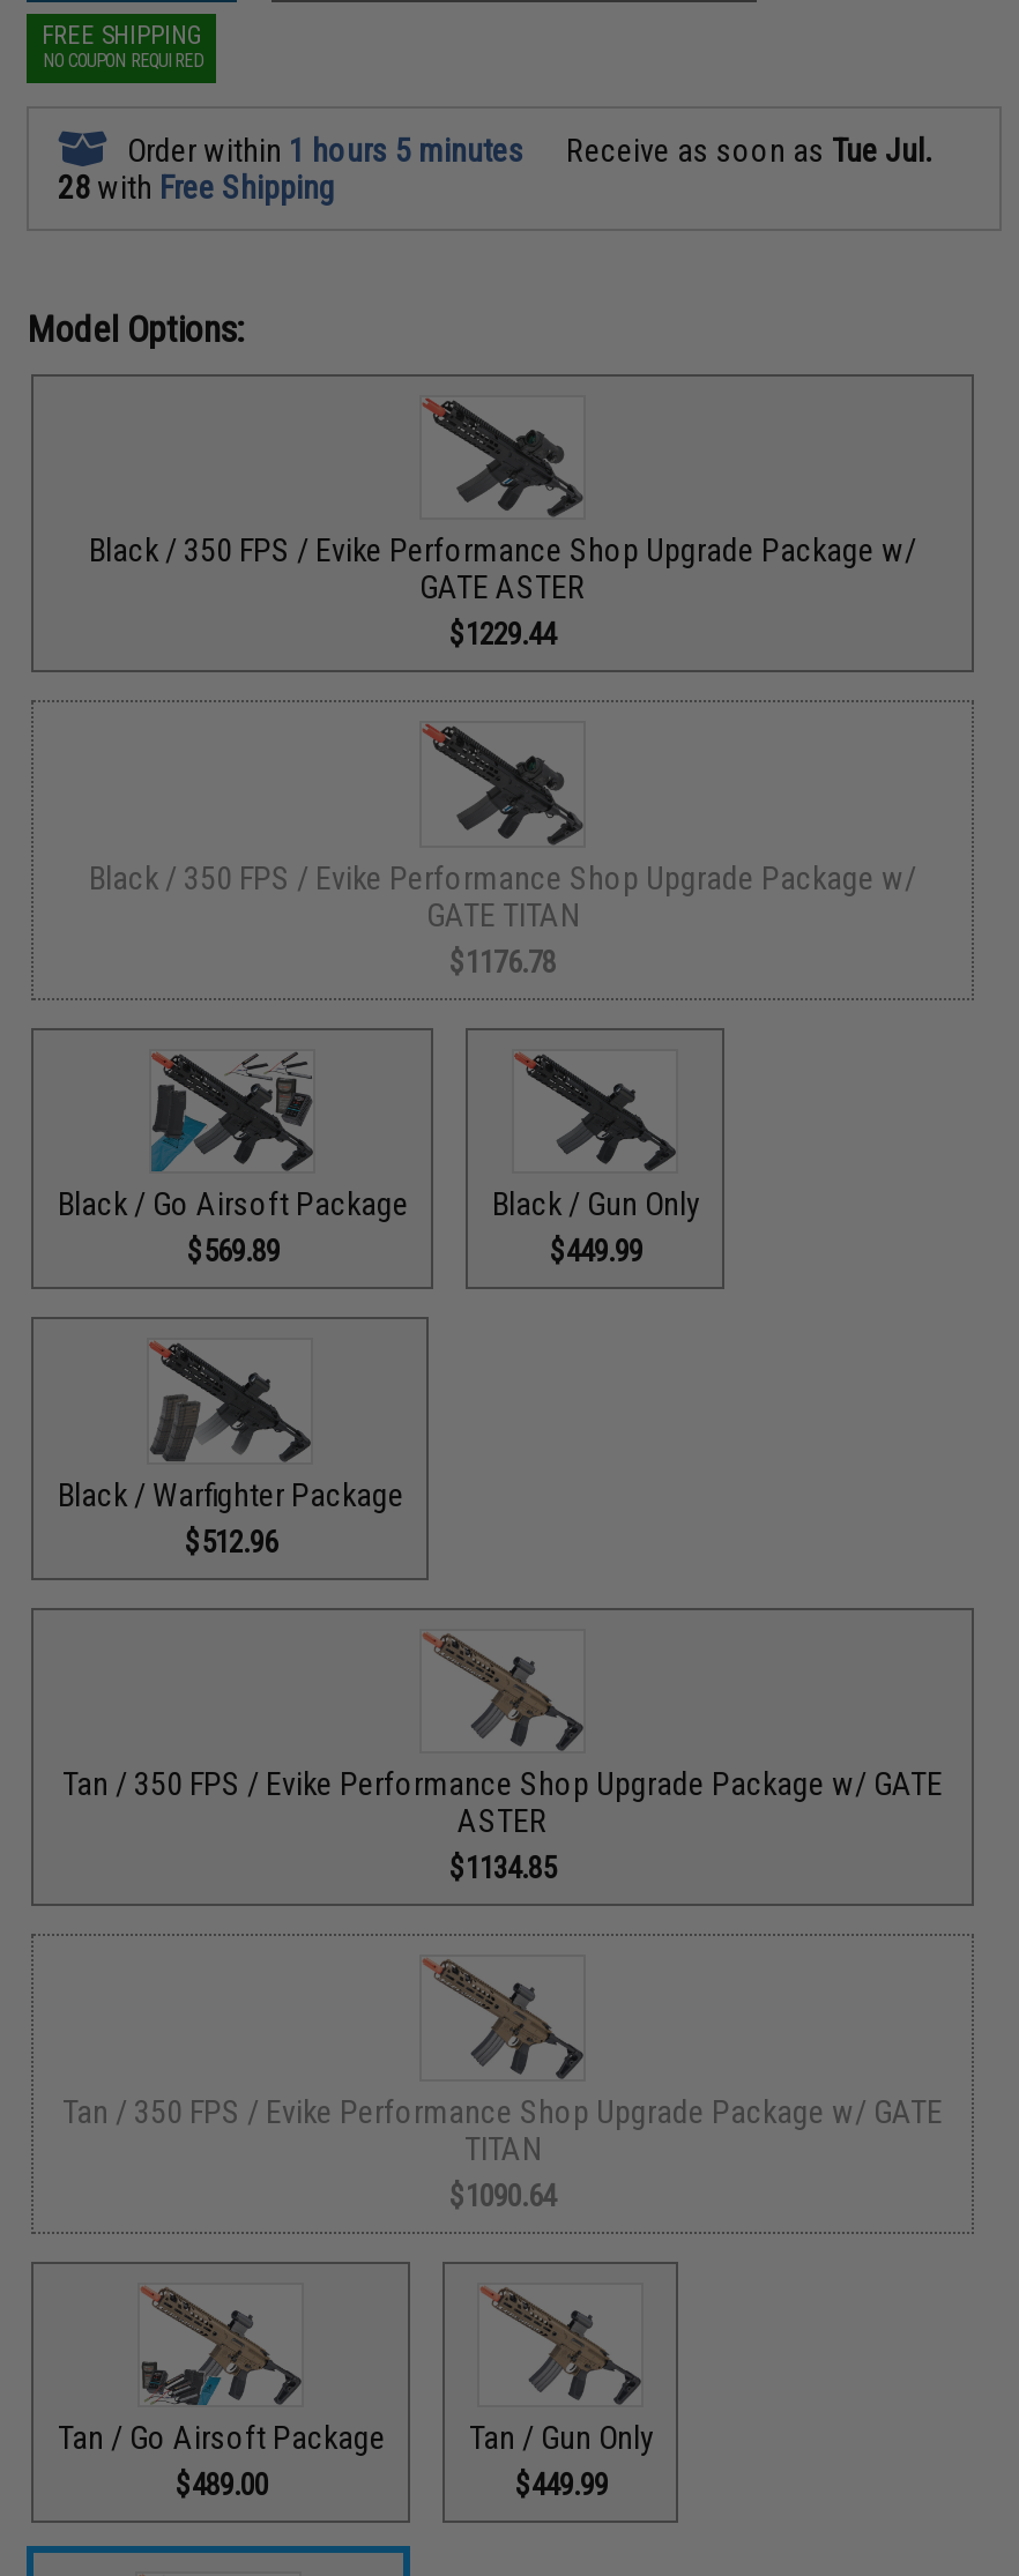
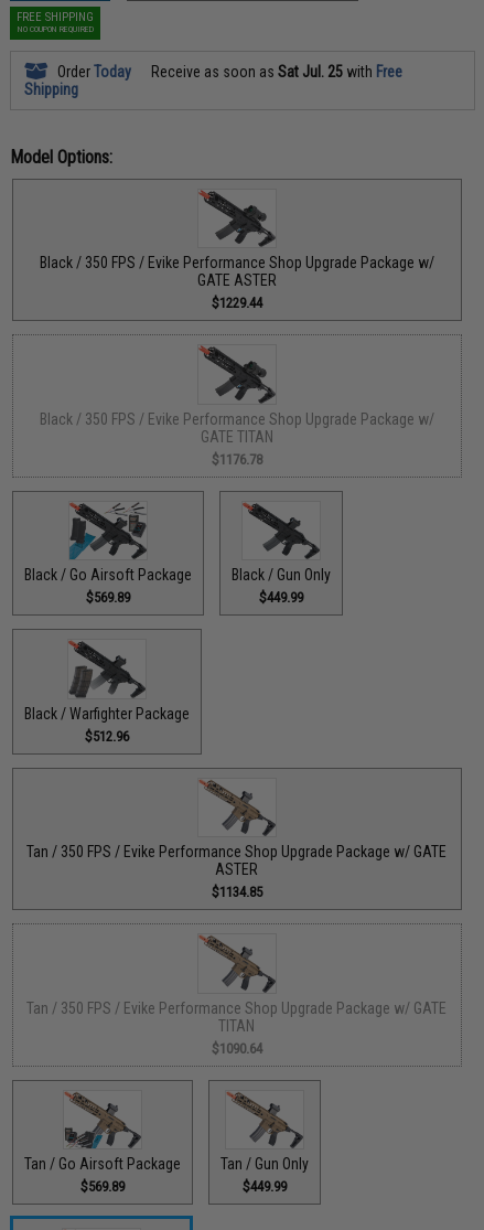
- Order within 1 hours 5 minutes
- Receive as soon as Tue Jul.
- 28 with Free Shipping
+ Order Today
+ Receive as soon as Sat Jul. 25 with Free
+ Shipping

- $489.00
+ $569.89
